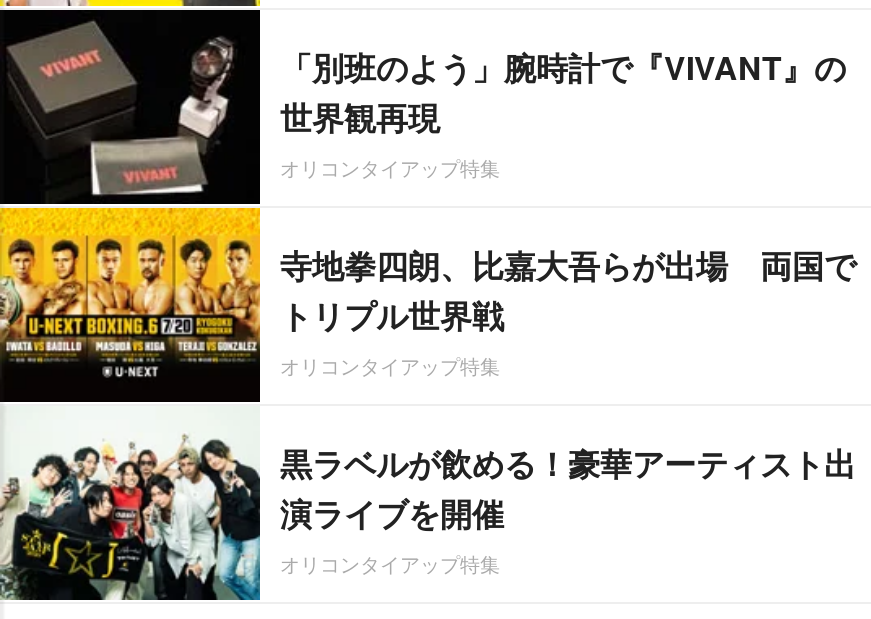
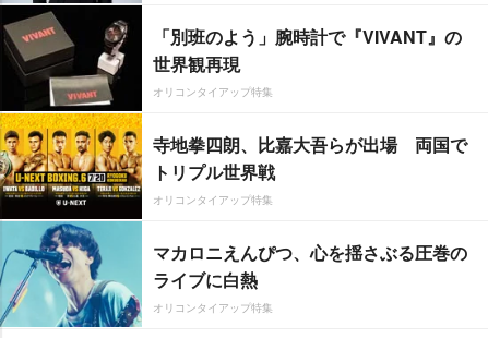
- [image]
- 黒ラベルが飲める！豪華アーティスト出
- 演ライブを開催
+ [image]
+ マカロニえんぴつ、心を揺さぶる圧巻の
+ ライブに白熱
